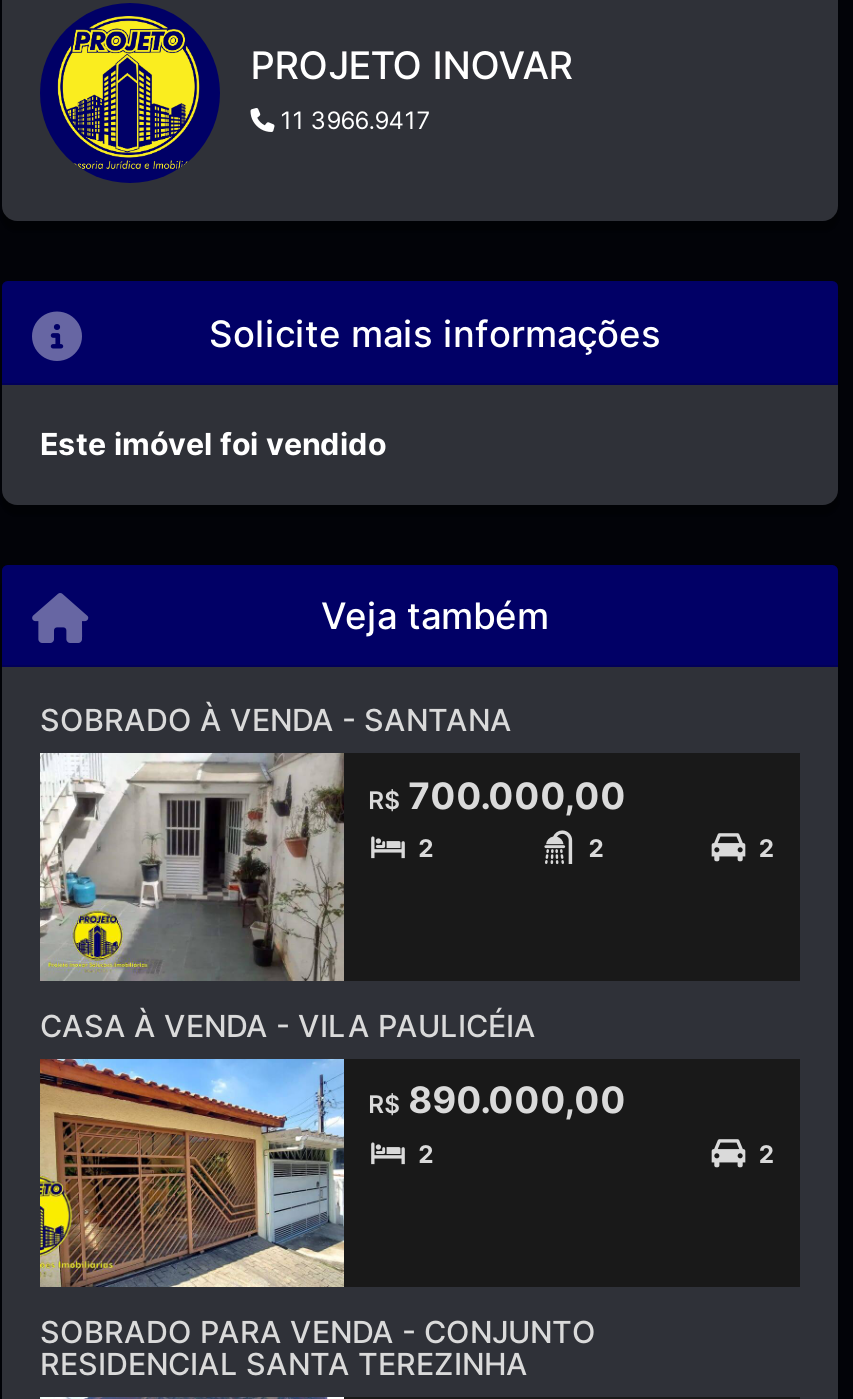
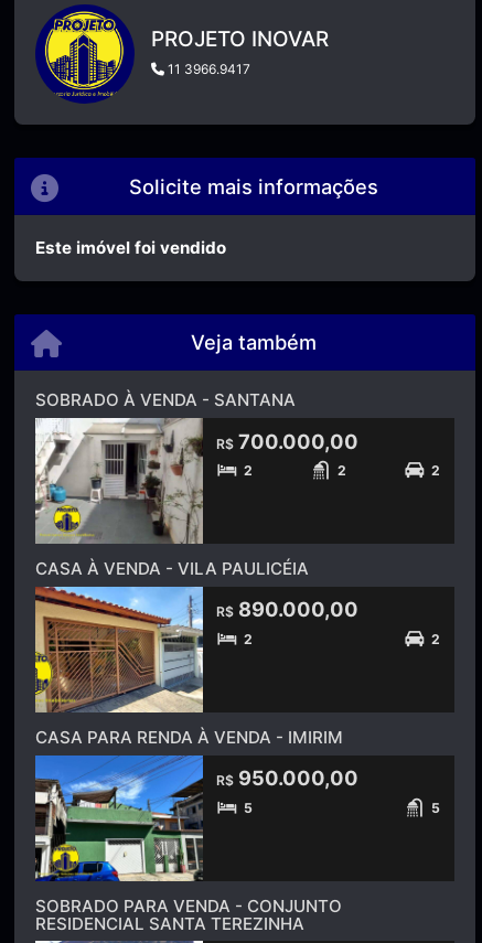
+ [image]
+ CASA PARA RENDA À VENDA - IMIRIM
+ R$950.000,00
+ 5
+ 5
